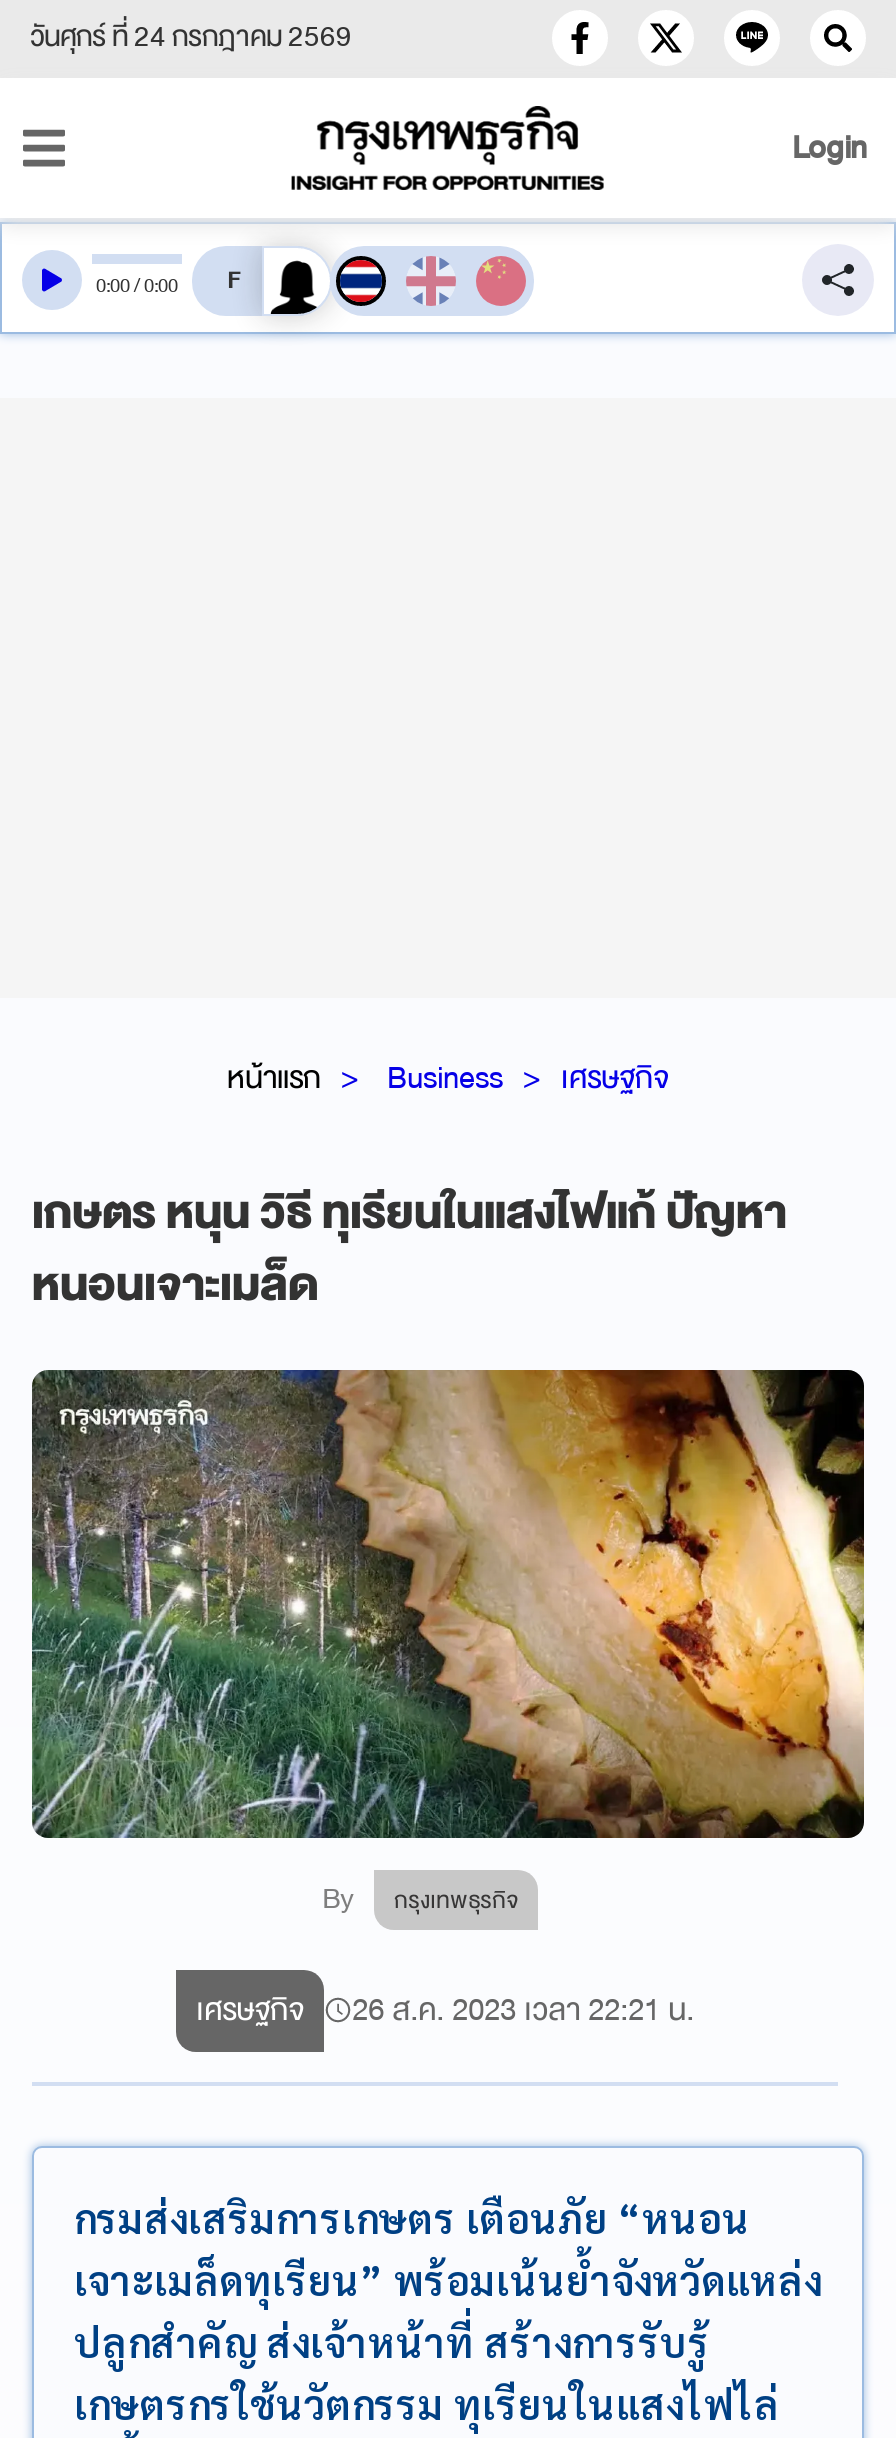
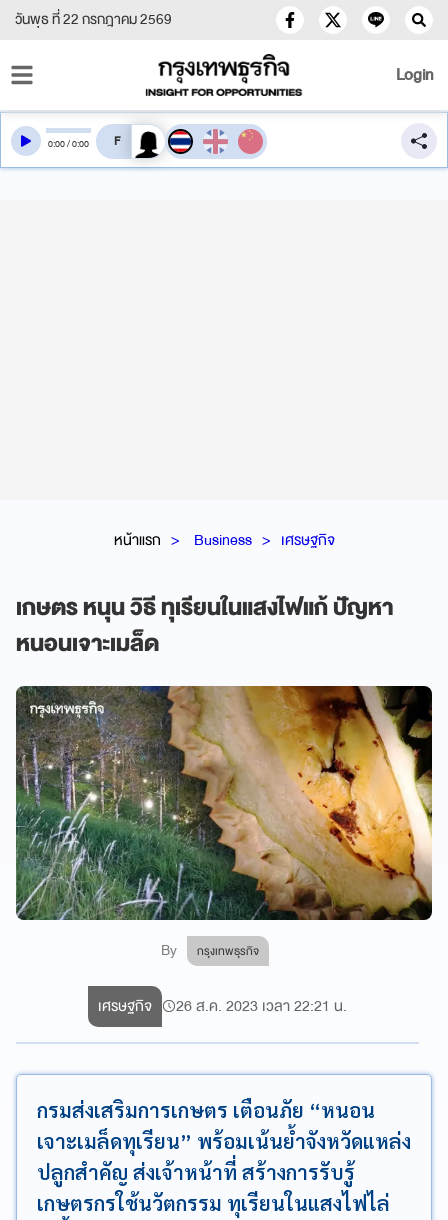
- วันศุกร์ ที่ 24 กรกฎาคม 2569
+ วันพุธ ที่ 22 กรกฎาคม 2569
